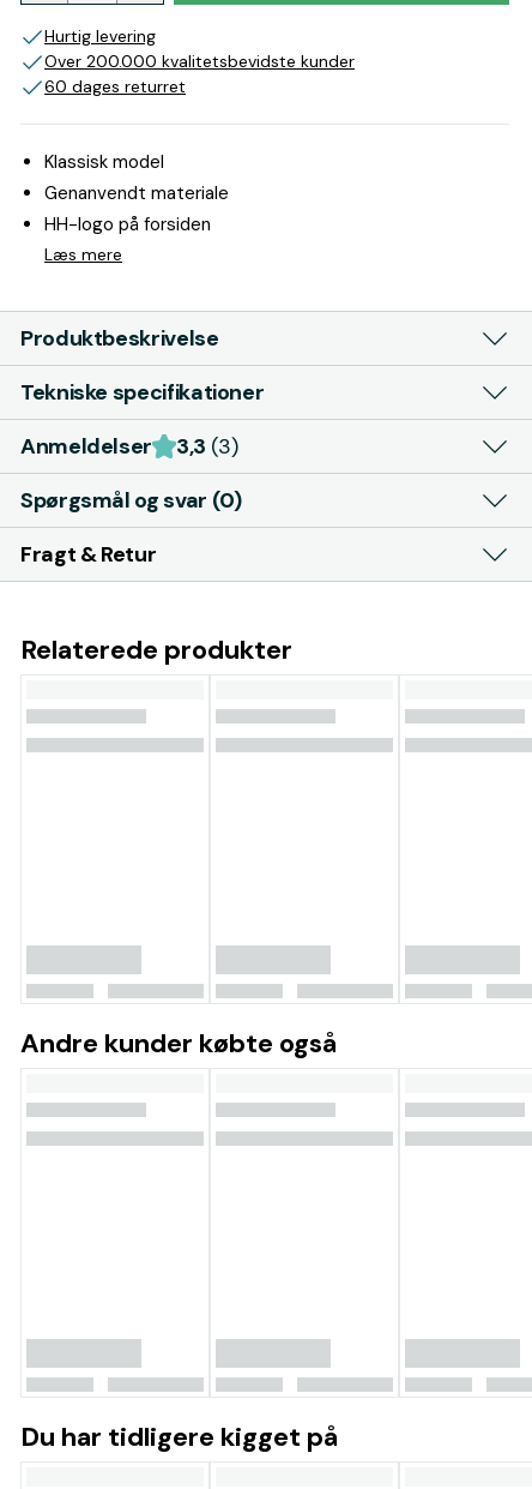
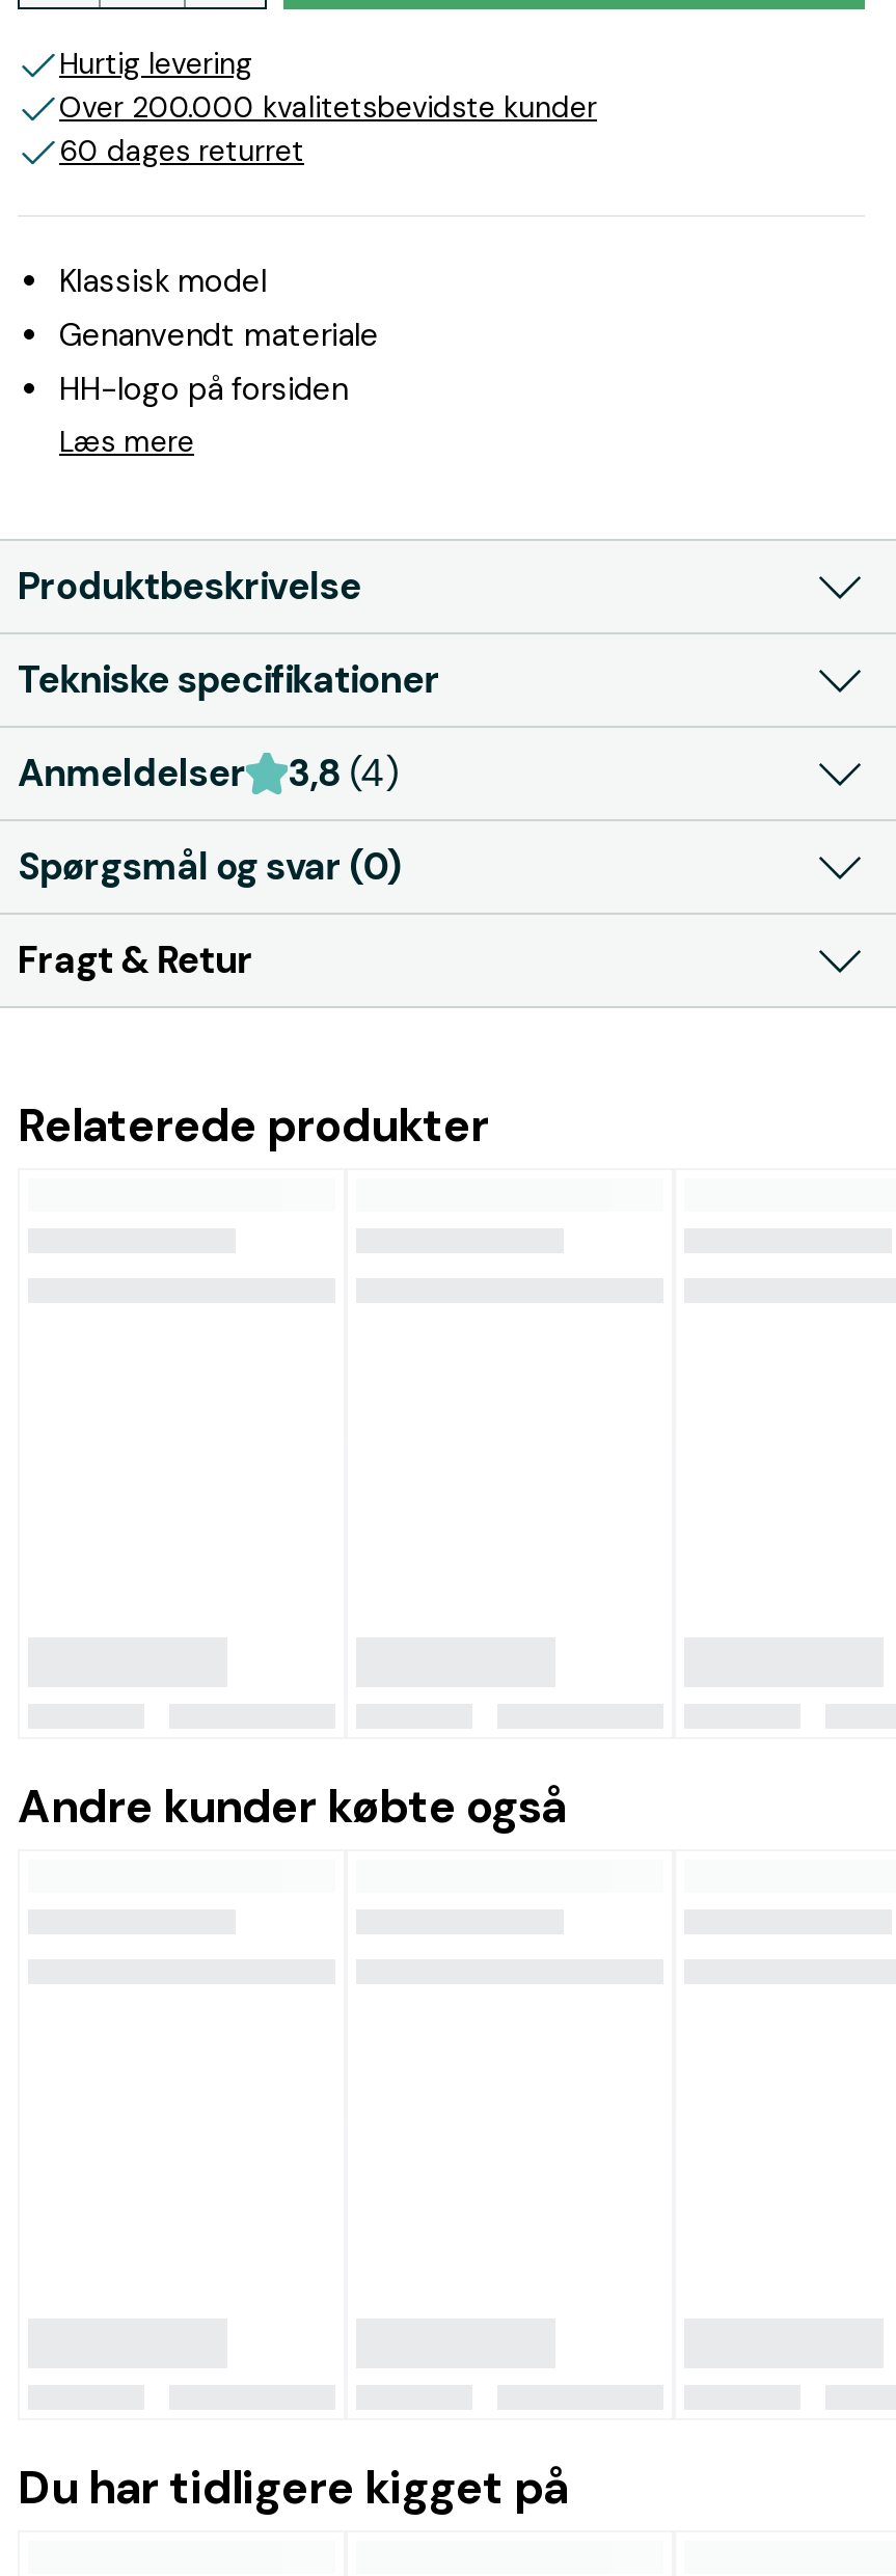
- Anmeldelser 3,3 (3)
+ Anmeldelser 3,8 (4)
